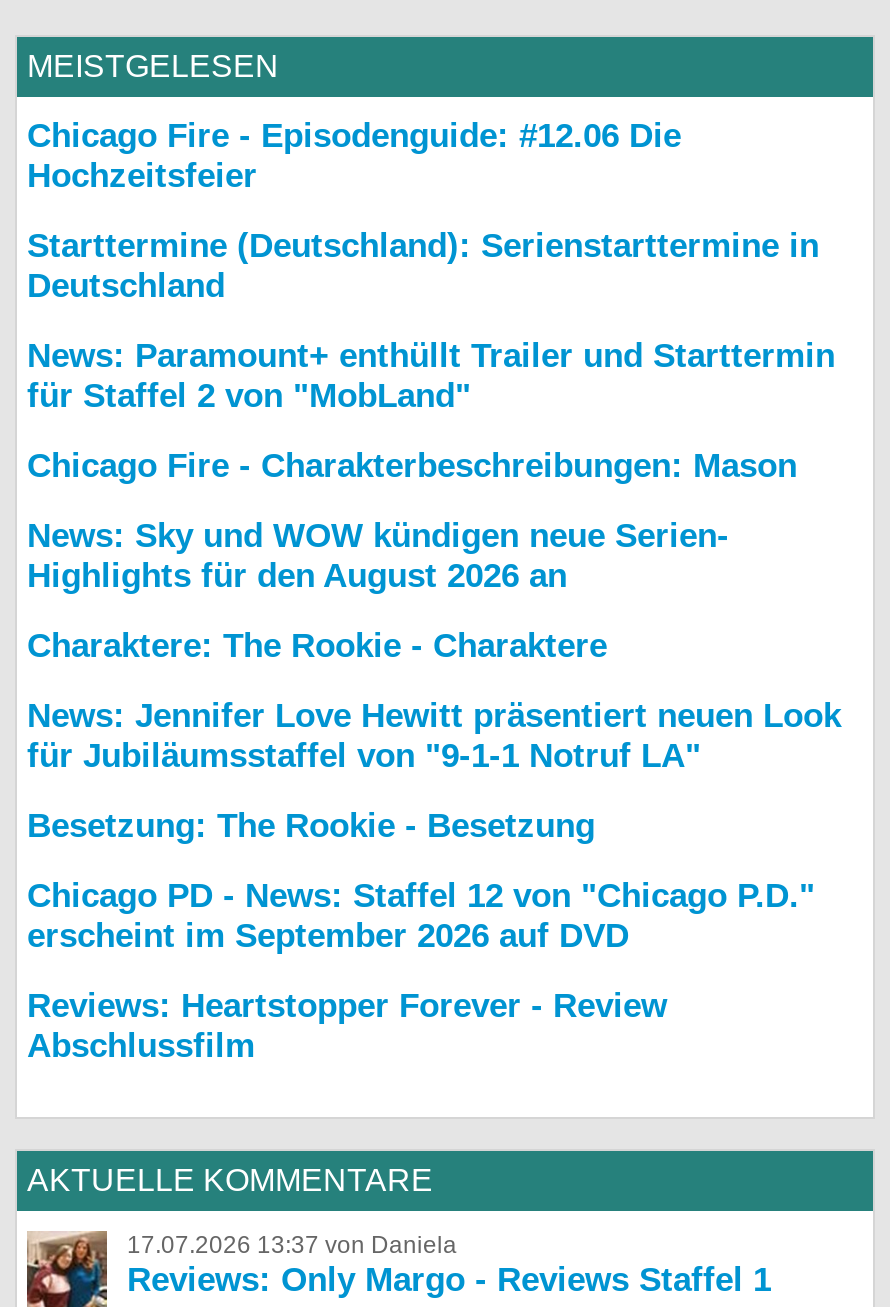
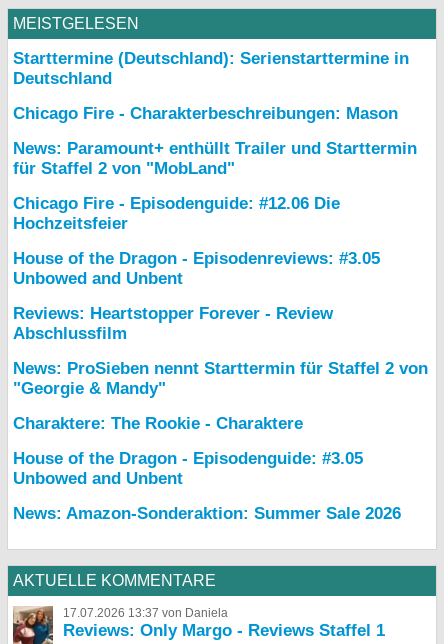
moved down: Chicago Fire - Episodenguide: #12.06 Die | Hochzeitsfeier

moved up: Starttermine (Deutschland): Serienstarttermine in | Deutschland

moved up: News: Paramount+ enthüllt Trailer und Starttermin | für Staffel 2 von "MobLand"

moved up: Chicago Fire - Charakterbeschreibungen: Mason

- News: Sky und WOW kündigen neue Serien-
- Highlights für den August 2026 an
- News: Jennifer Love Hewitt präsentiert neuen Look
- für Jubiläumsstaffel von "9-1-1 Notruf LA"
- Besetzung: The Rookie - Besetzung
- Chicago PD - News: Staffel 12 von "Chicago P.D."
- erscheint im September 2026 auf DVD
+ House of the Dragon - Episodenreviews: #3.05
+ Unbowed and Unbent

moved down: Charaktere: The Rookie - Charaktere

moved up: Reviews: Heartstopper Forever - Review | Abschlussfilm

+ News: ProSieben nennt Starttermin für Staffel 2 von
+ "Georgie & Mandy"
+ House of the Dragon - Episodenguide: #3.05
+ Unbowed and Unbent
+ News: Amazon-Sonderaktion: Summer Sale 2026
